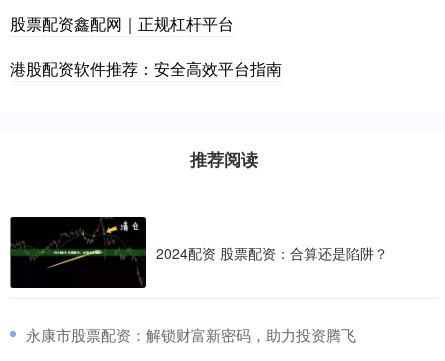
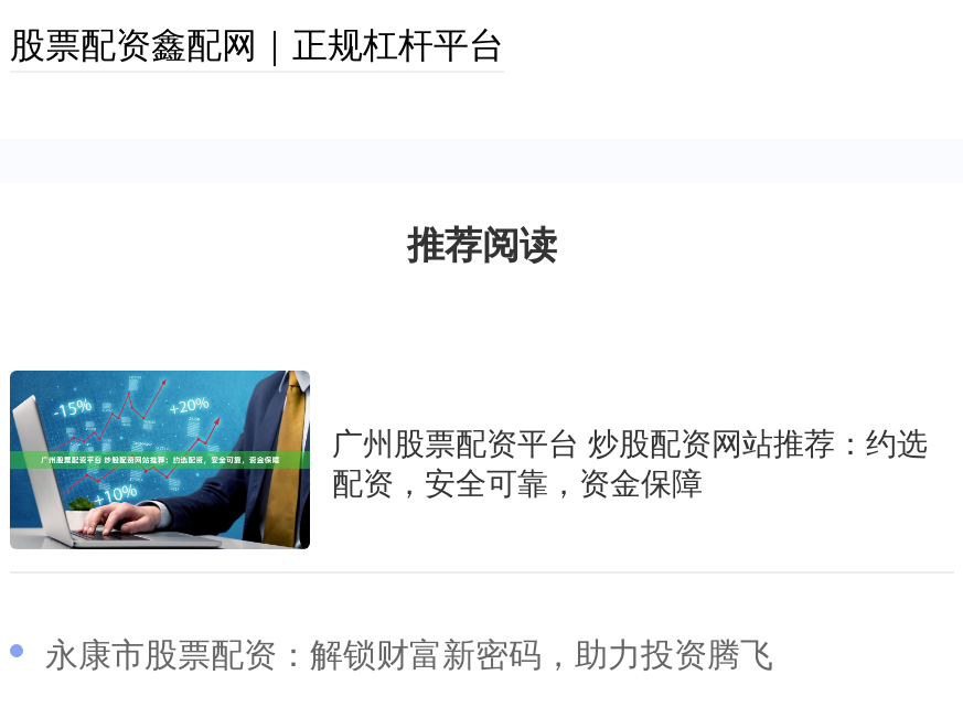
- 港股配资软件推荐：安全高效平台指南

- [image]
- 2024配资 股票配资：合算还是陷阱？
+ [image]
+ 广州股票配资平台 炒股配资网站推荐：约选
+ 配资，安全可靠，资金保障
